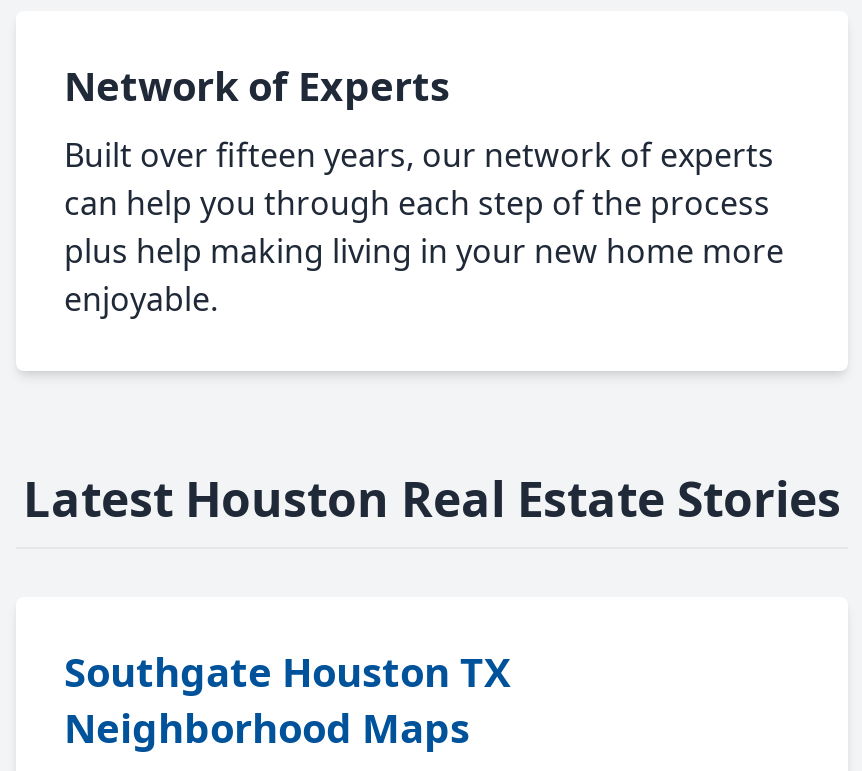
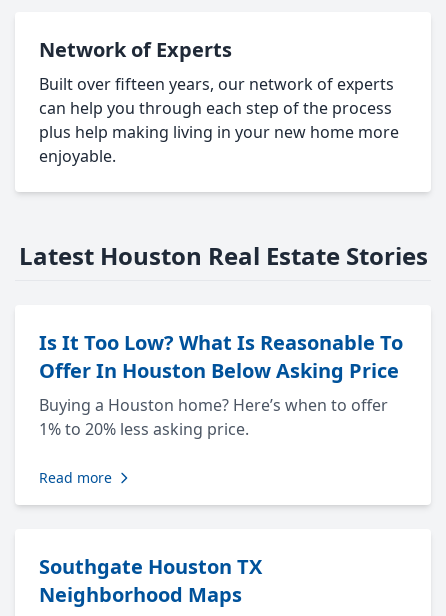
+ Is It Too Low? What Is Reasonable To
+ Offer In Houston Below Asking Price
+ Buying a Houston home? Here’s when to offer
+ 1% to 20% less asking price.
+ Read more
